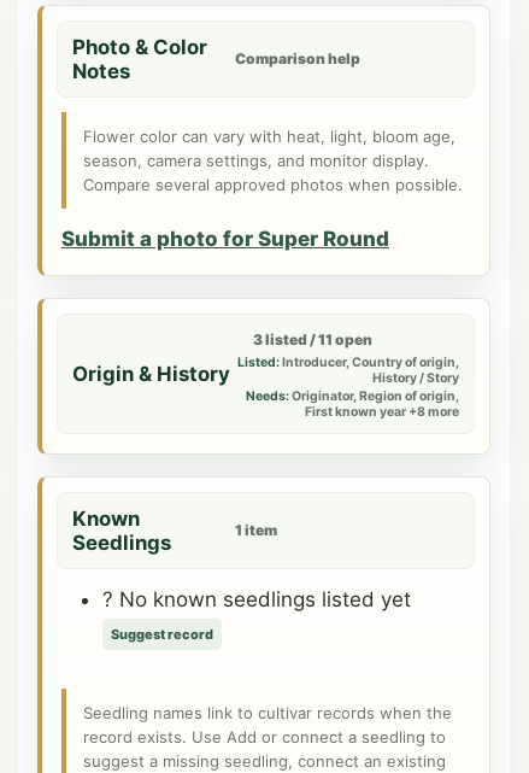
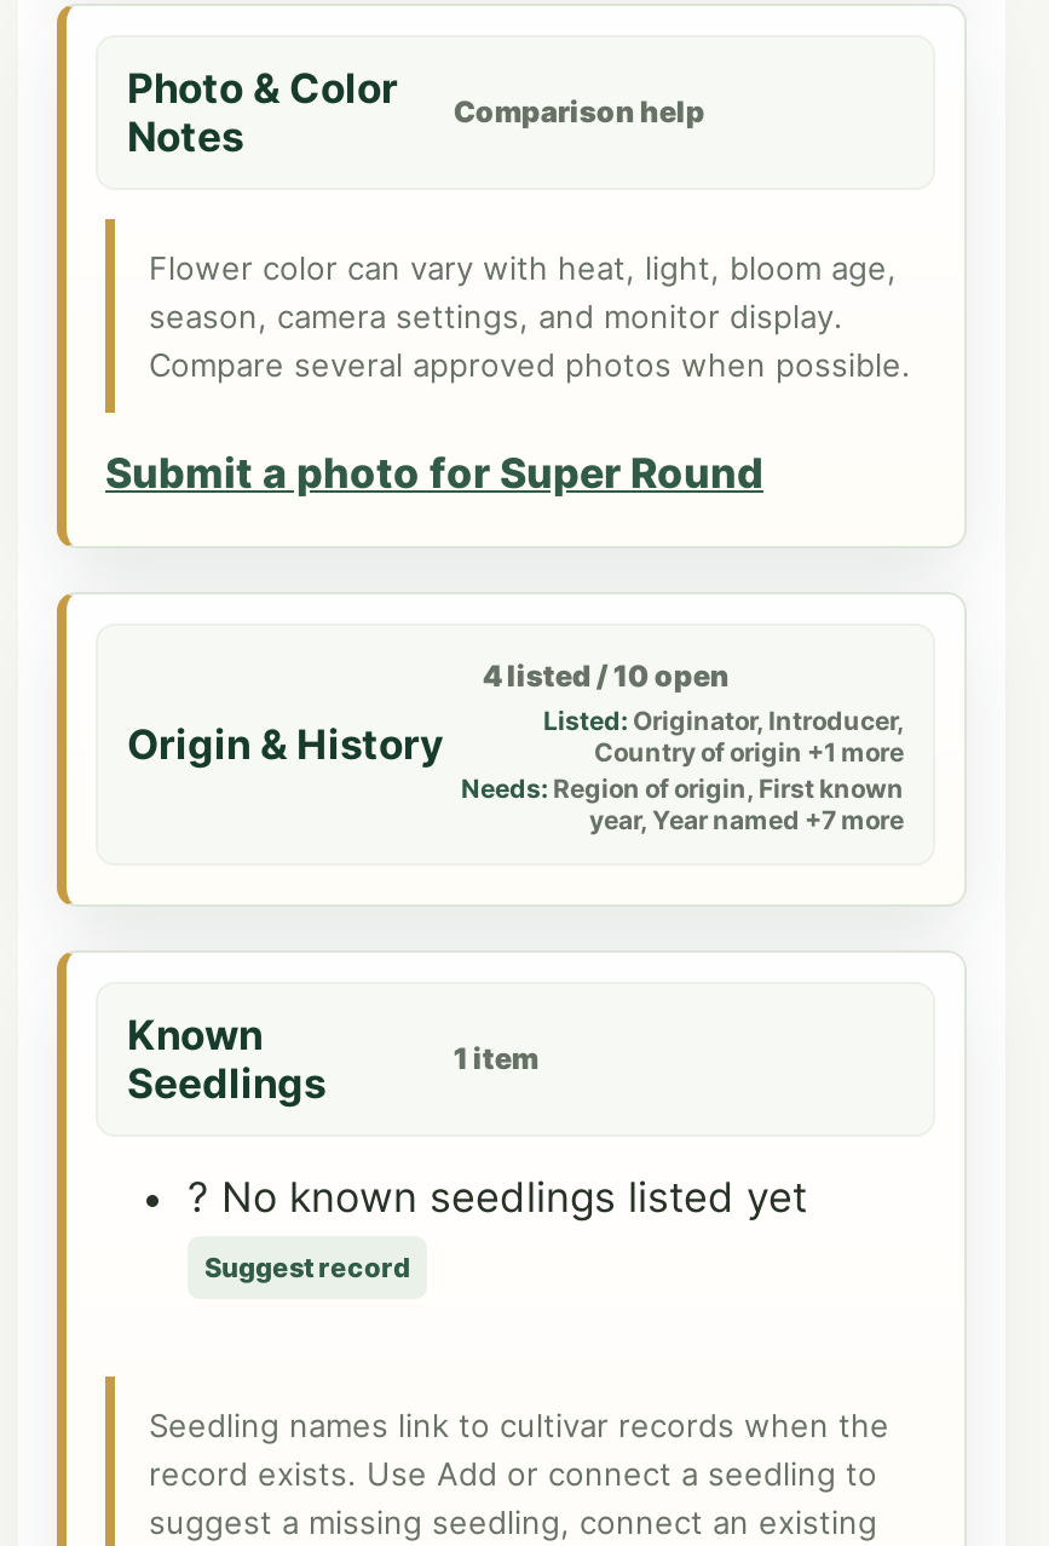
- 3 listed / 11 open
- Listed: Introducer, Country of origin,
- History / Story
- Needs: Originator, Region of origin,
- First known year +8 more
+ 4 listed / 10 open
+ Listed: Originator, Introducer,
+ Country of origin +1 more
+ Needs: Region of origin, First known
+ year, Year named +7 more
